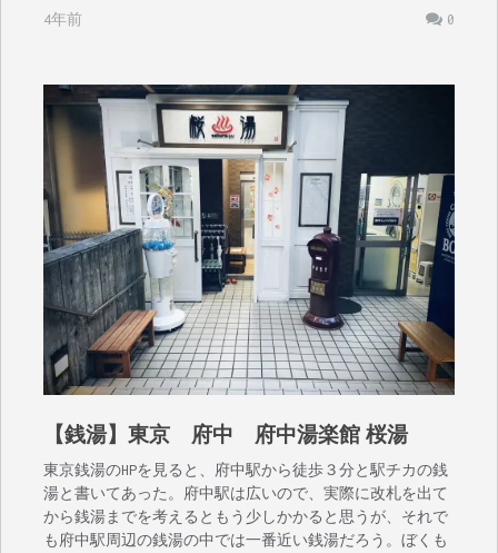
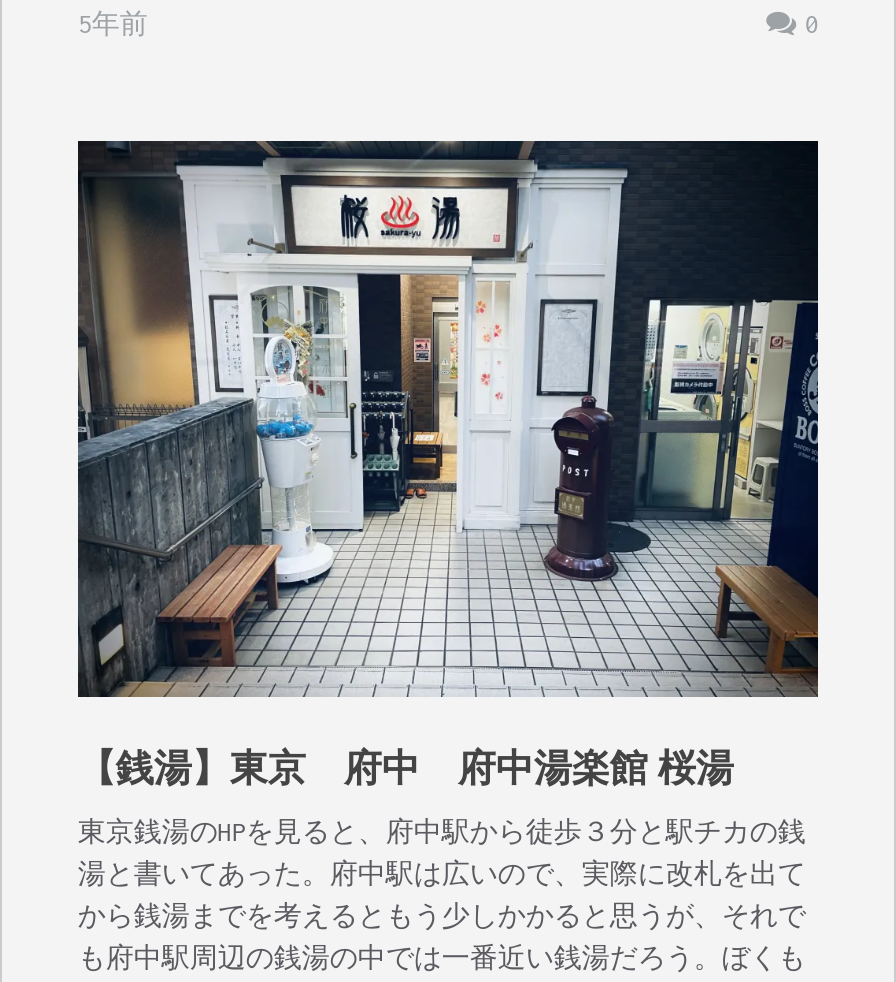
- 4年前
+ 5年前
